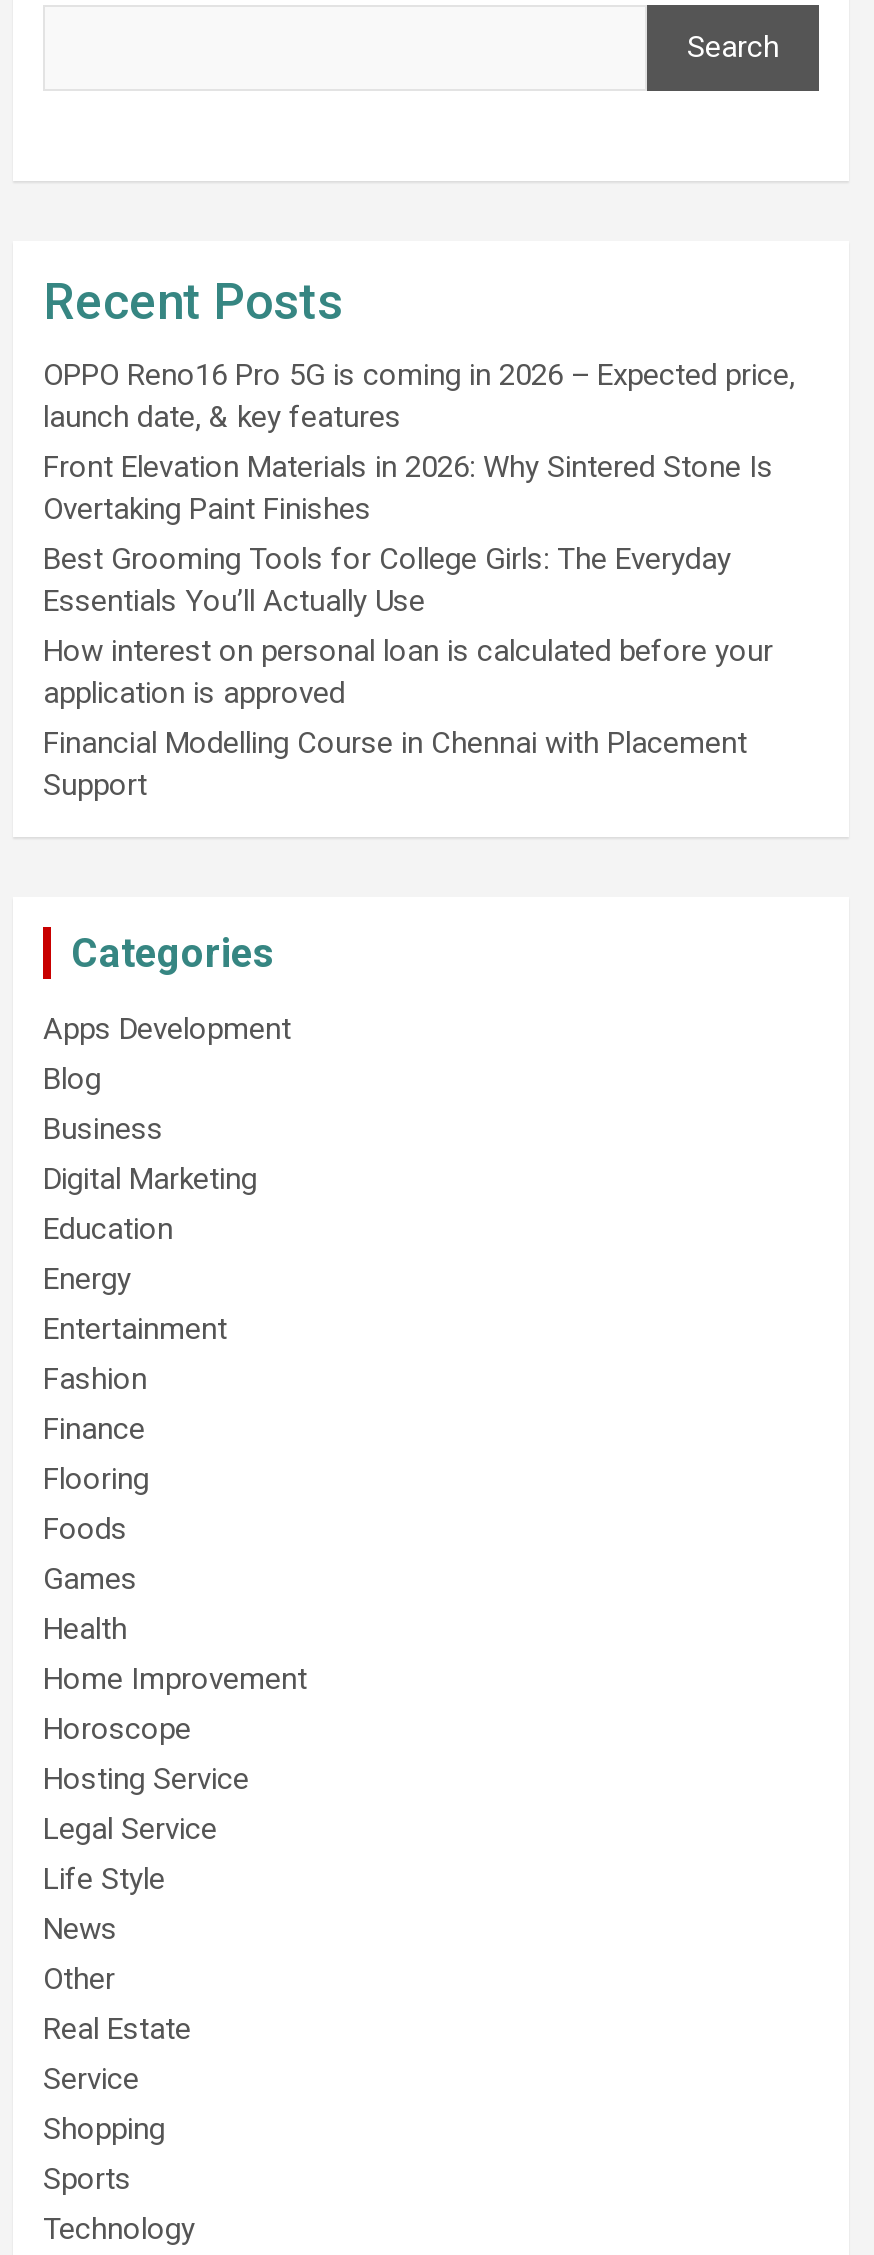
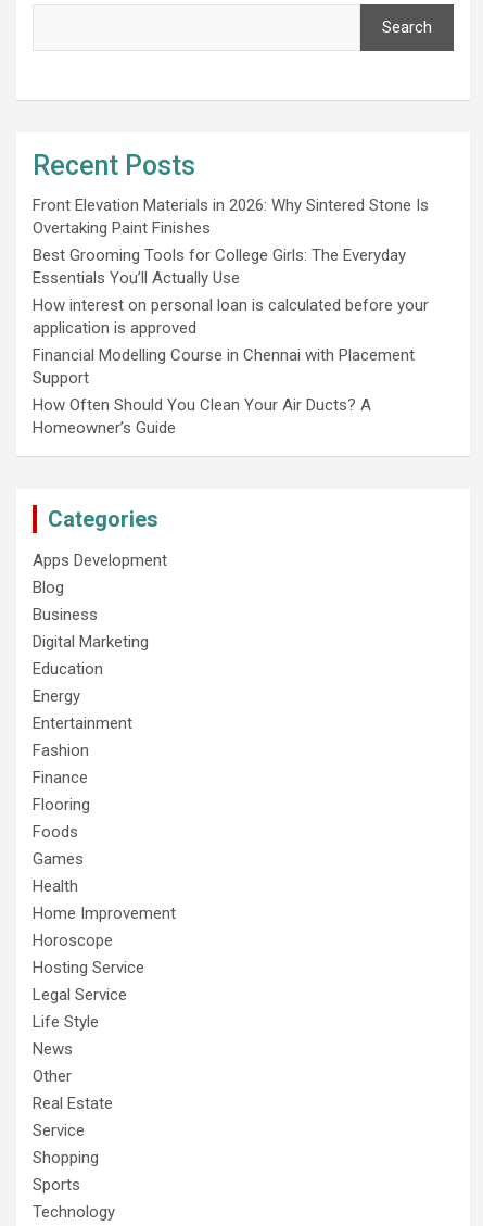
- OPPO Reno16 Pro 5G is coming in 2026 – Expected price,
- launch date, & key features

moved up: Front Elevation Materials in 2026: Why Sintered Stone Is | Overtaking Paint Finishes | Best Grooming Tools for College Girls: The Everyday | Essentials You’ll Actually Use | How interest on personal loan is calculated before your | application is approved | Financial Modelling Course in Chennai with Placement | Support

+ How Often Should You Clean Your Air Ducts? A
+ Homeowner’s Guide
